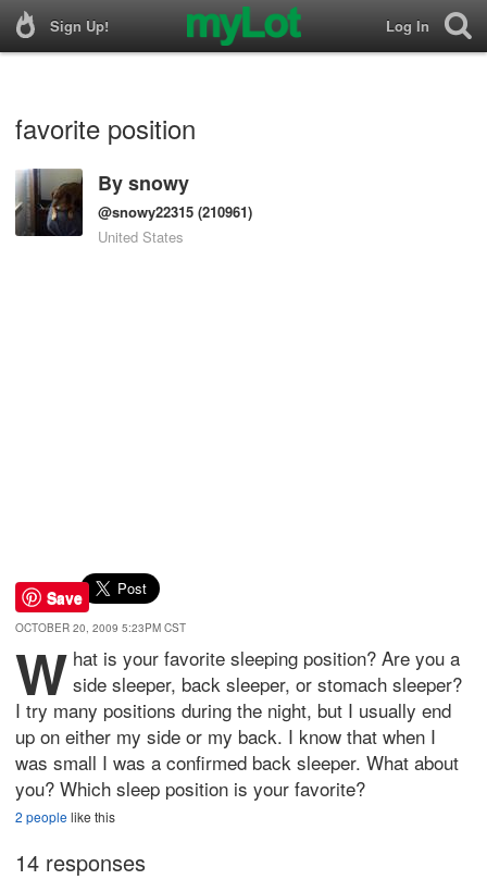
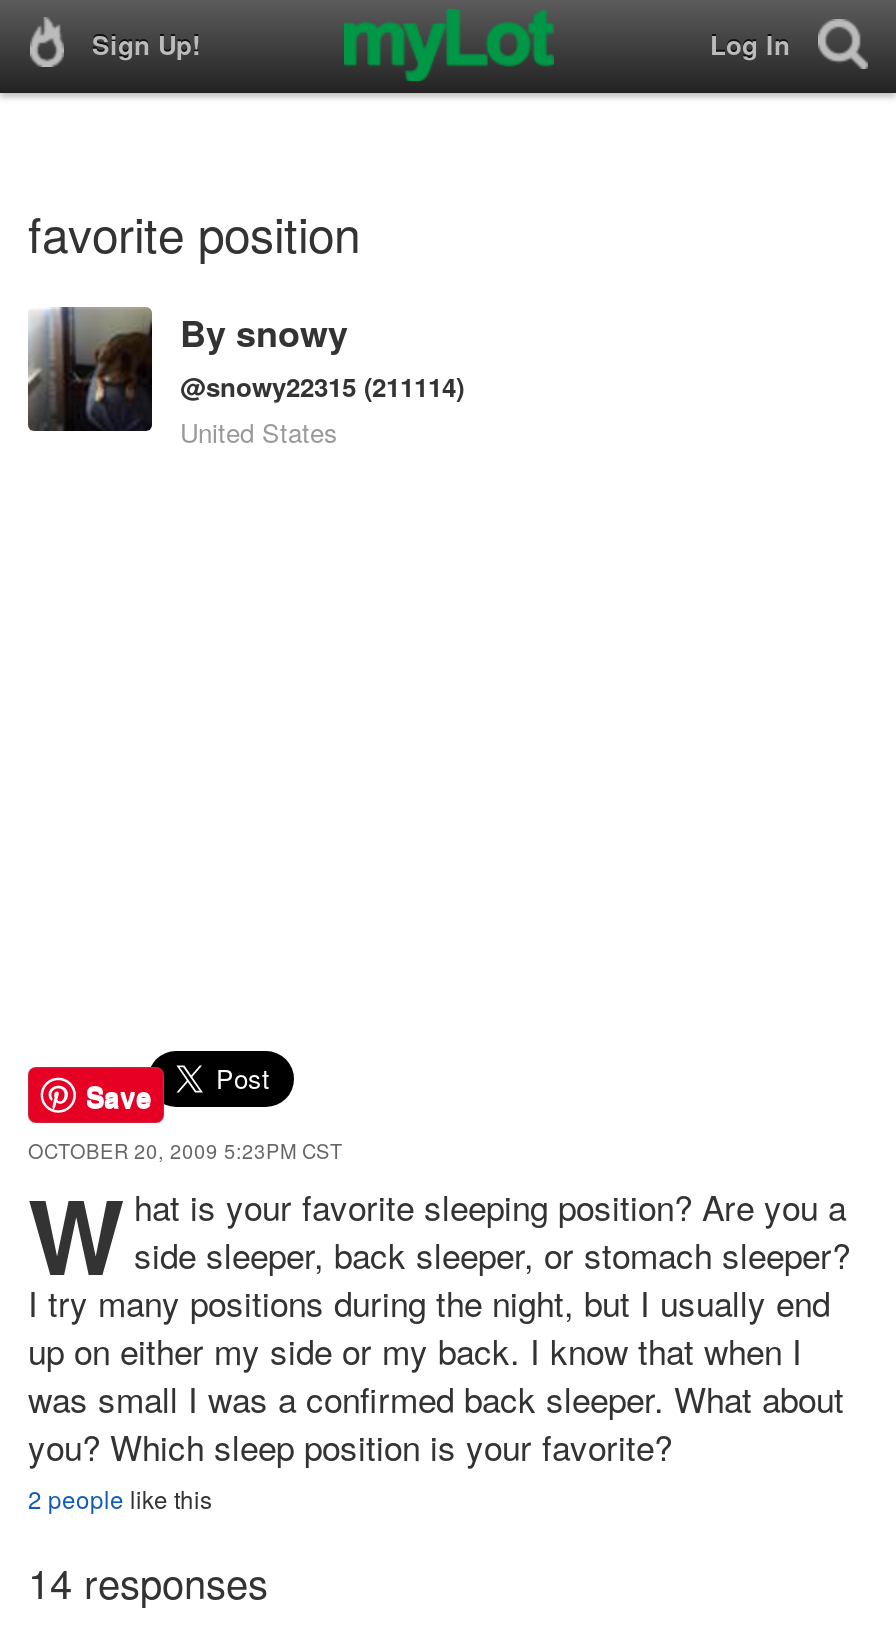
- @snowy22315 (210961)
+ @snowy22315 (211114)
